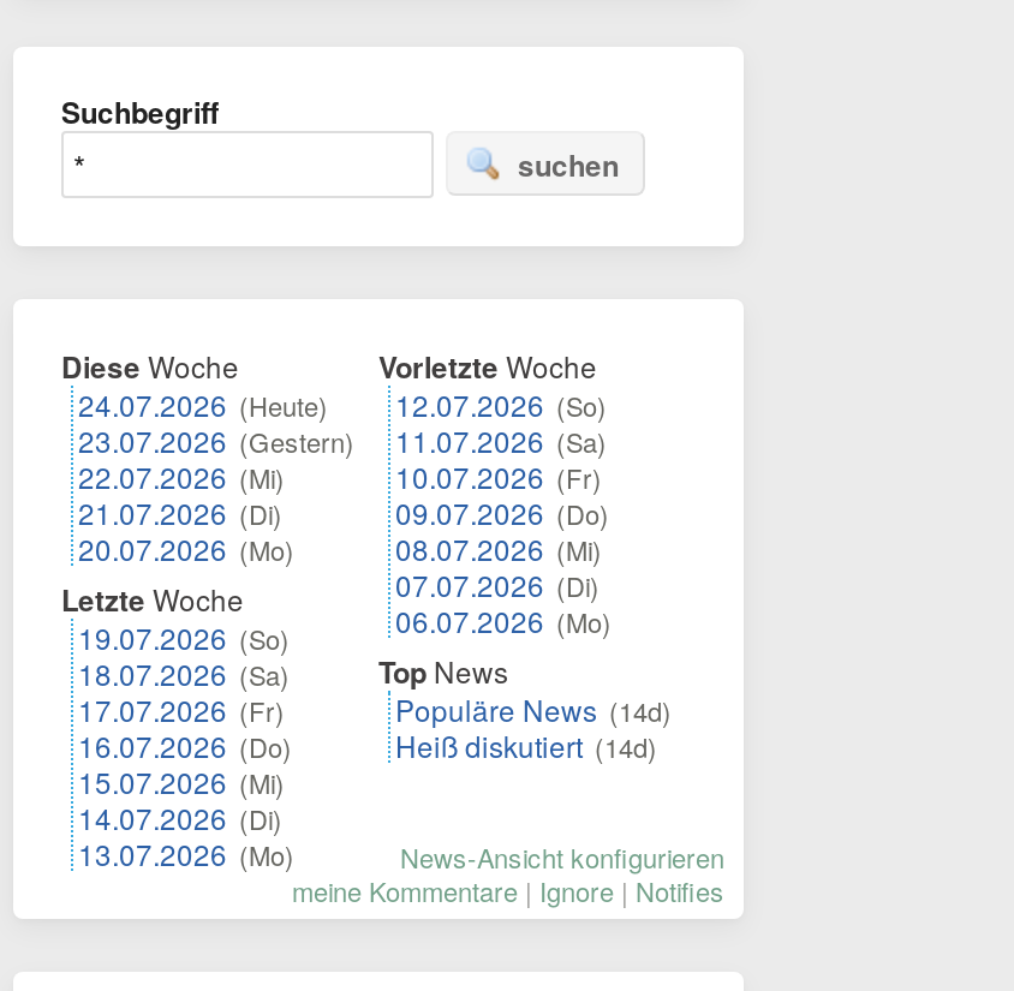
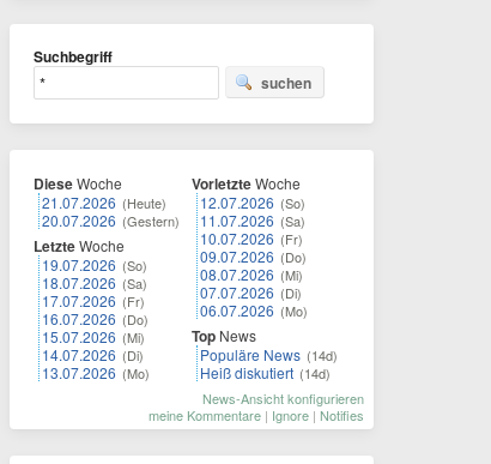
- 24.07.2026 (Heute)
- 23.07.2026 (Gestern)
- 22.07.2026 (Mi)
- 21.07.2026 (Di)
- 20.07.2026 (Mo)
+ 21.07.2026 (Heute)
+ 20.07.2026 (Gestern)

moved up: Letzte Woche | 19.07.2026 (So) | 18.07.2026 (Sa) | 17.07.2026 (Fr) | 16.07.2026 (Do) | 15.07.2026 (Mi) | 14.07.2026 (Di) | 13.07.2026 (Mo)
